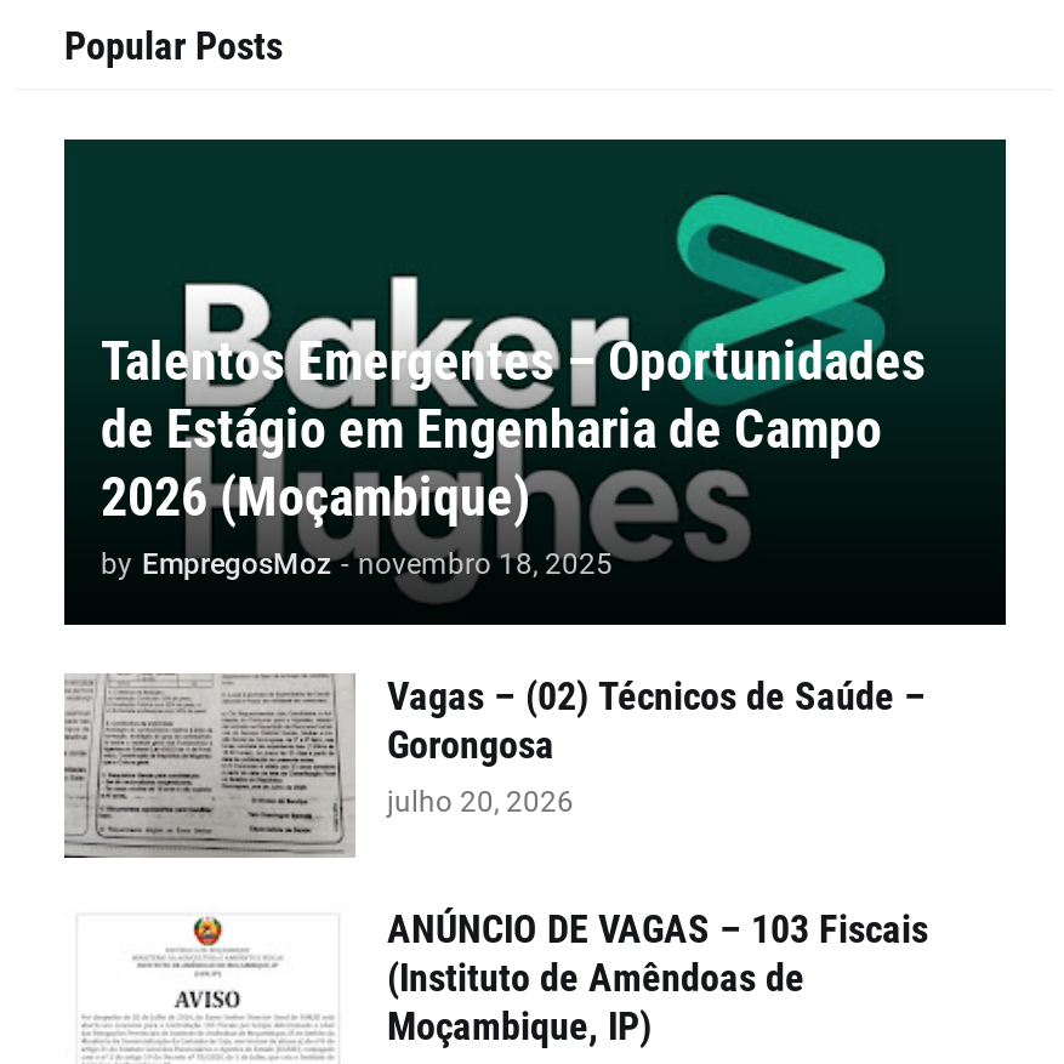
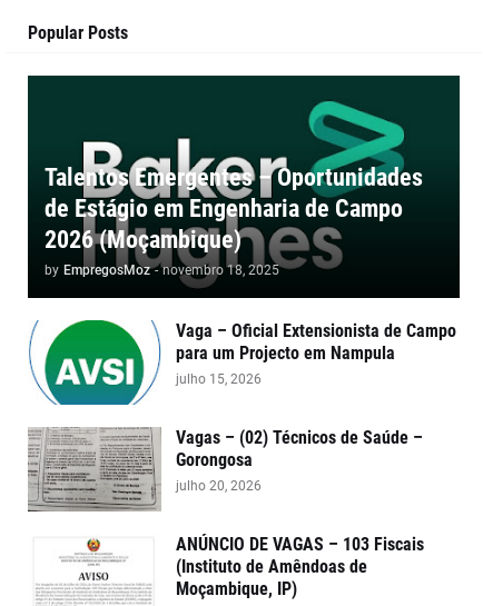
+ [image]
+ Vaga – Oficial Extensionista de Campo
+ para um Projecto em Nampula
+ julho 15, 2026
